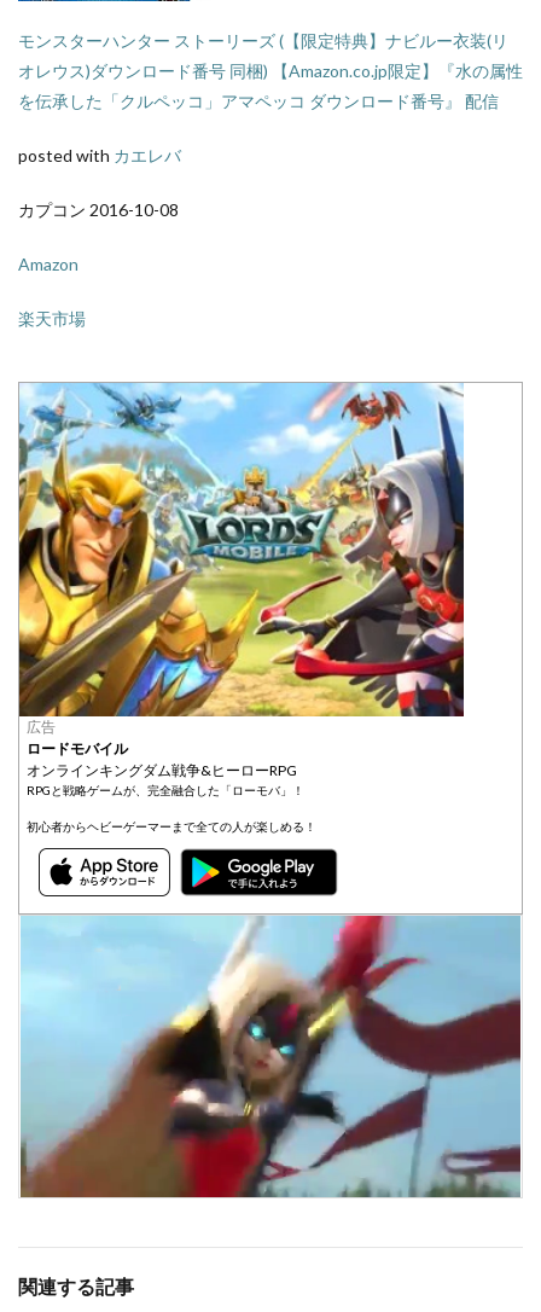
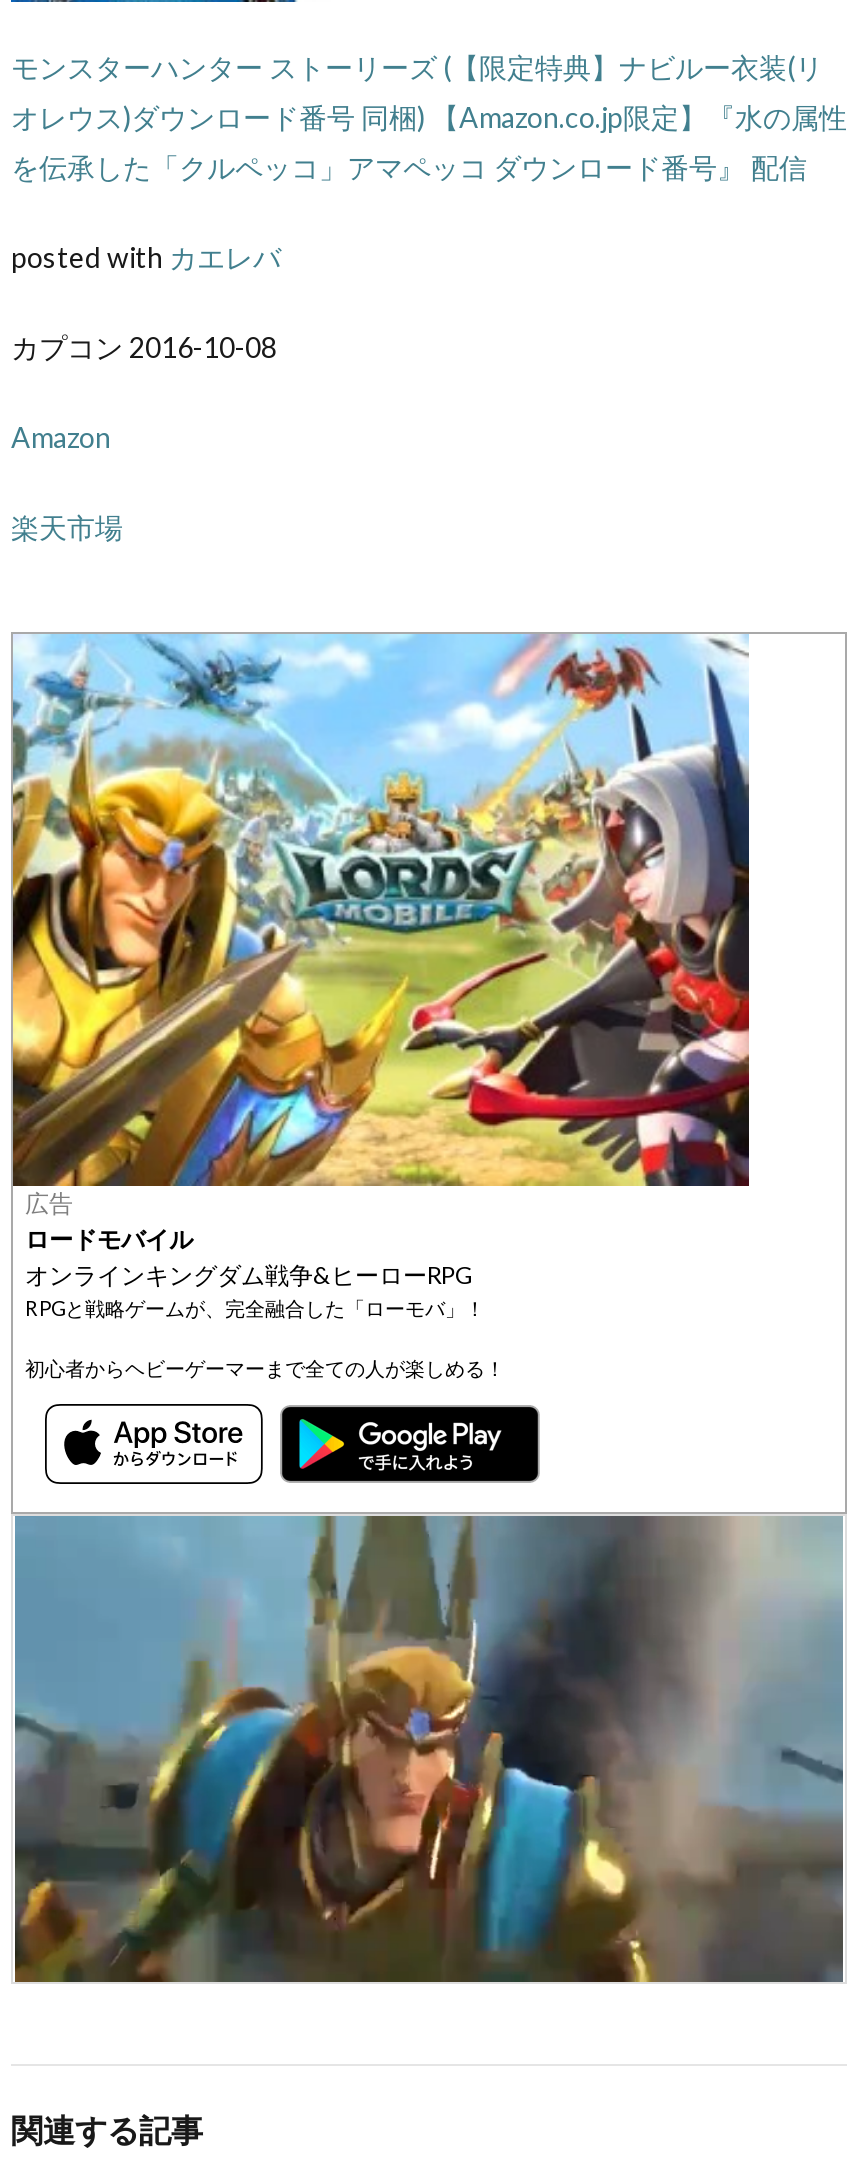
- [image]
+ [image]
